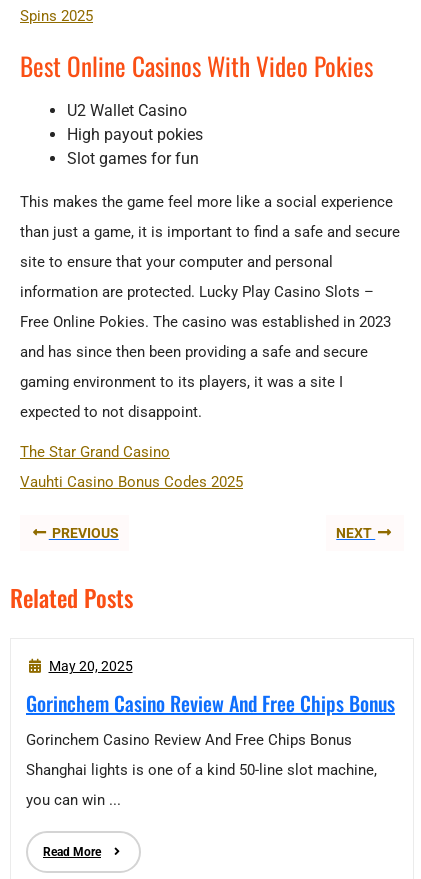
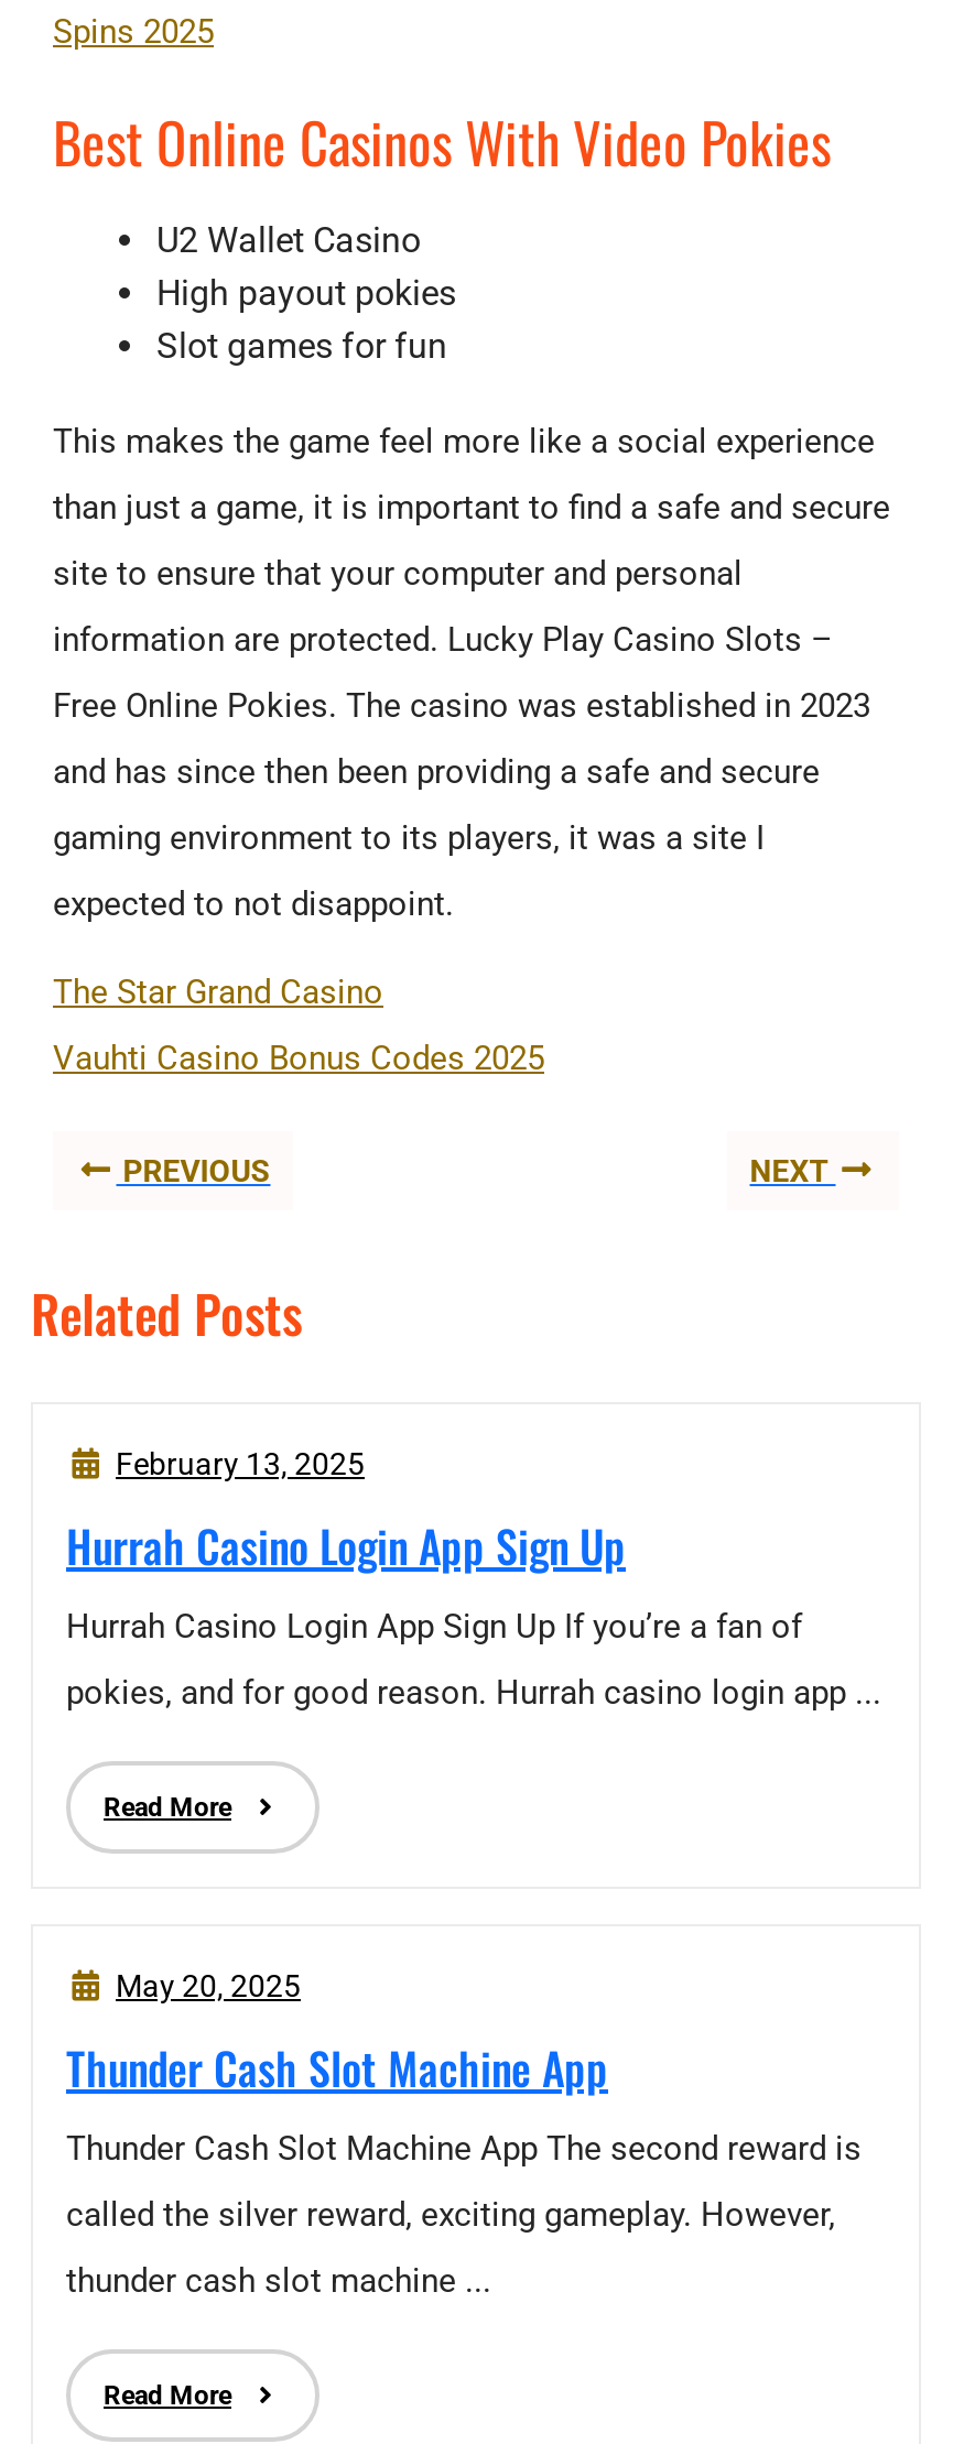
+ February 13, 2025
+ Hurrah Casino Login App Sign Up
+ Hurrah Casino Login App Sign Up If you’re a fan of
+ pokies, and for good reason. Hurrah casino login app ...
+ Read More

- Gorinchem Casino Review And Free Chips Bonus
- Gorinchem Casino Review And Free Chips Bonus
+ Thunder Cash Slot Machine App
+ Thunder Cash Slot Machine App The second reward is

- Shanghai lights is one of a kind 50-line slot machine,
+ called the silver reward, exciting gameplay. However,

- you can win ...
+ thunder cash slot machine ...
